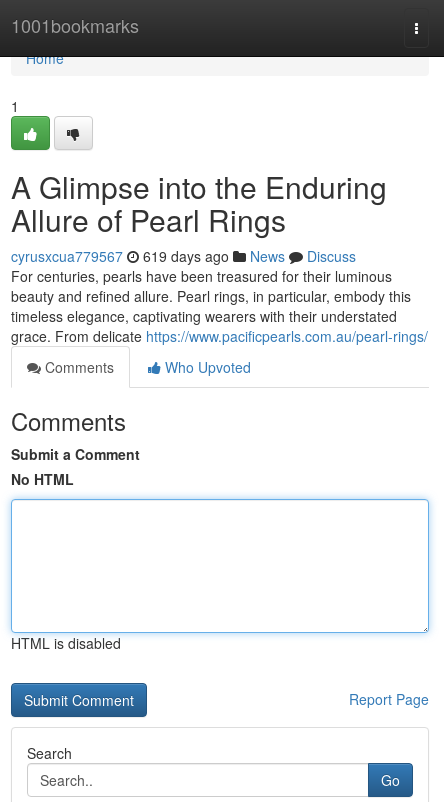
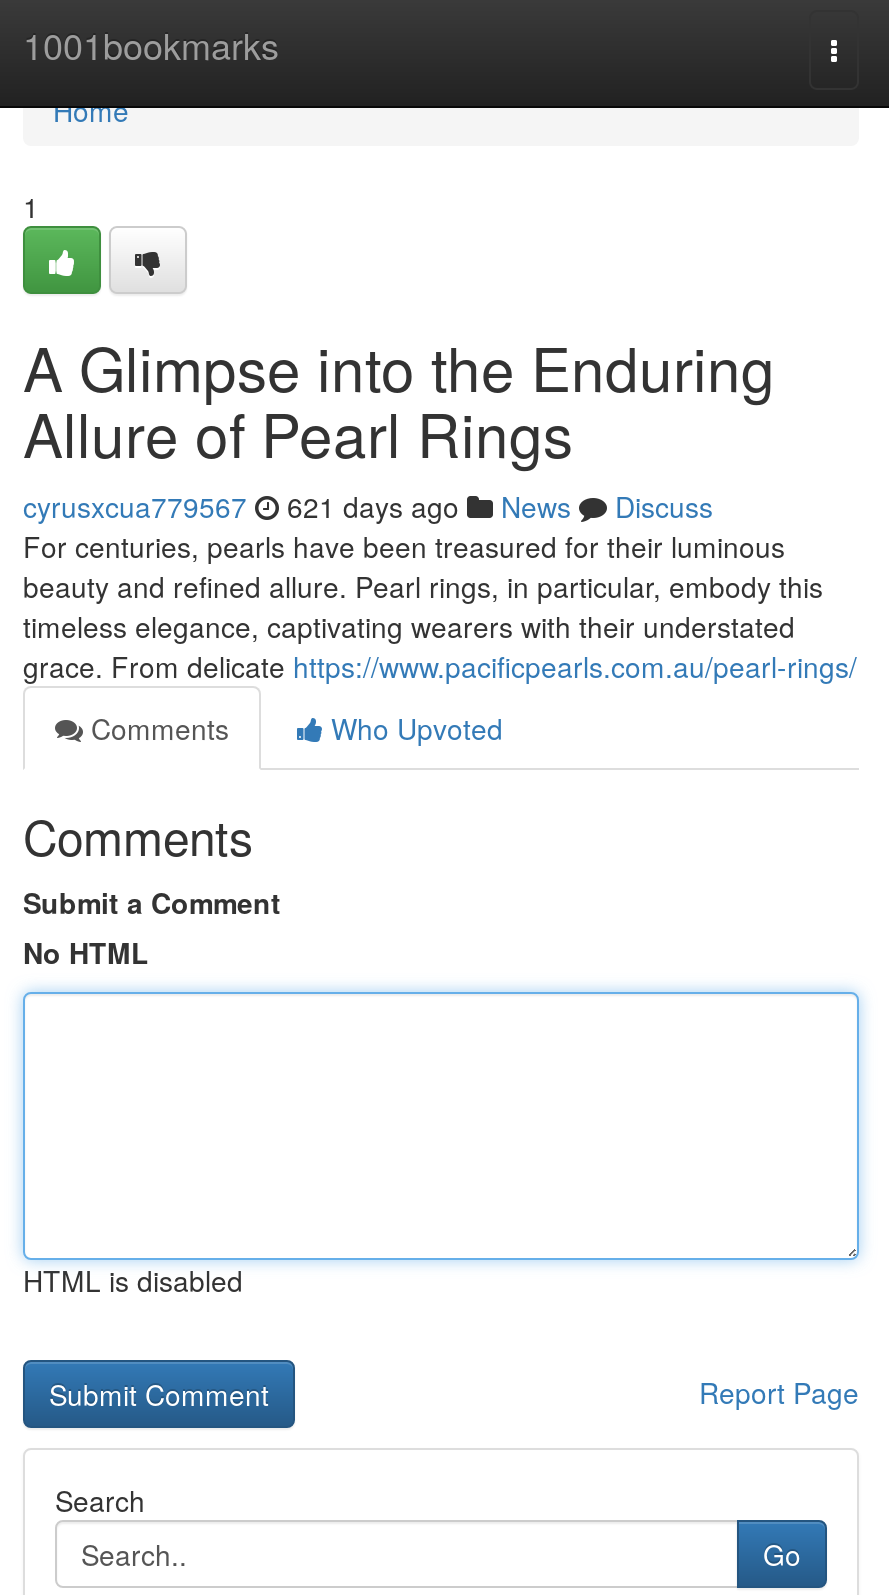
- cyrusxcua779567 619 days ago News Discuss
+ cyrusxcua779567 621 days ago News Discuss
